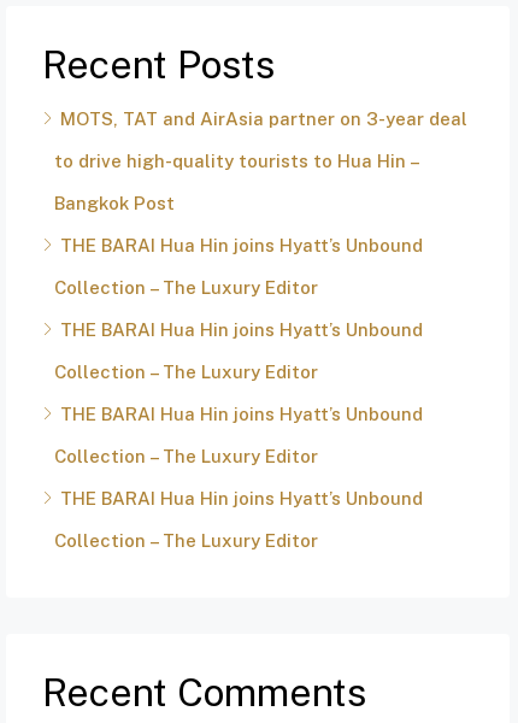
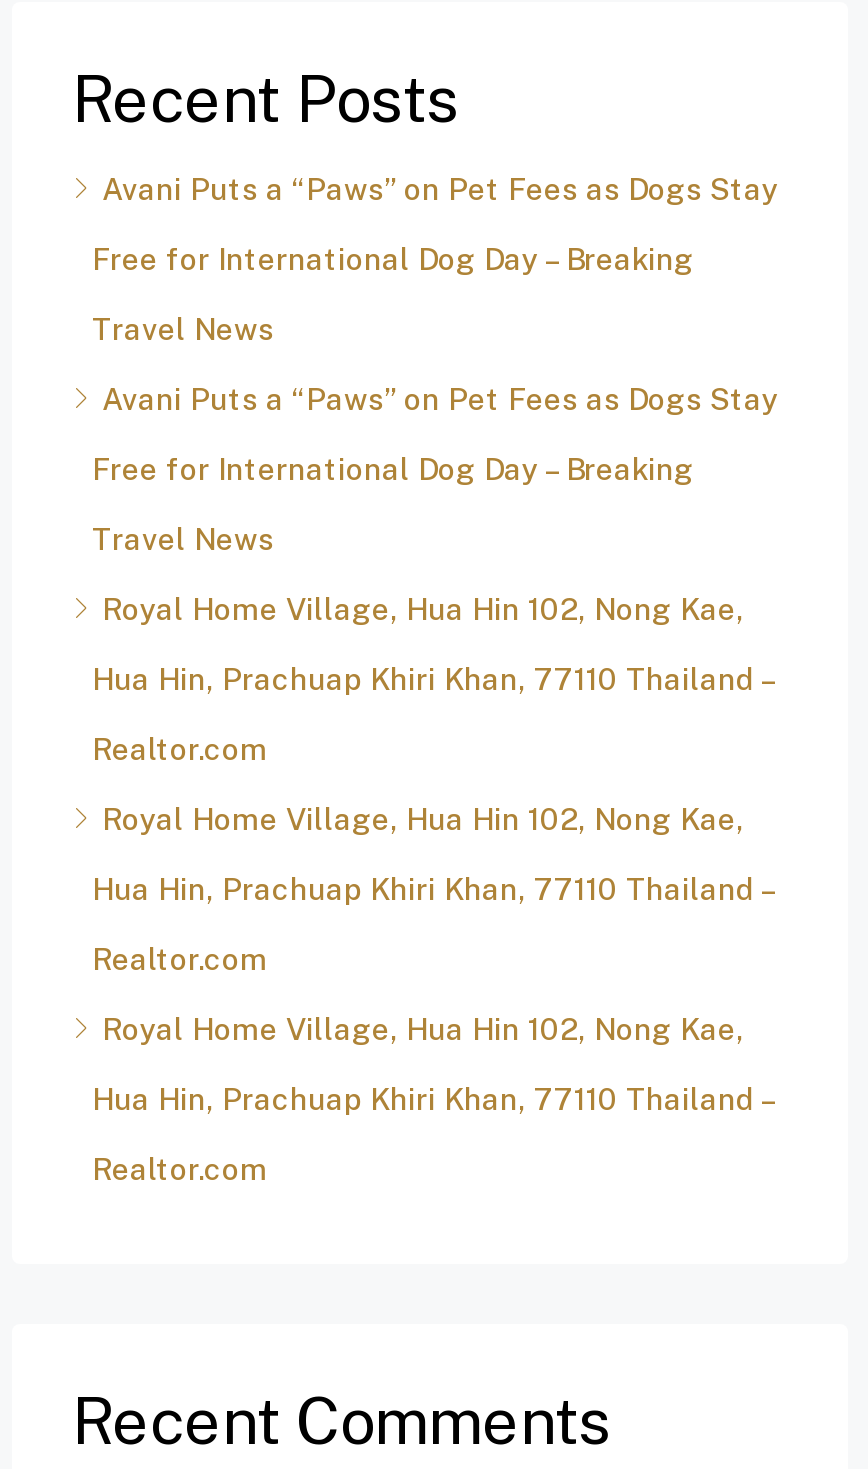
- MOTS, TAT and AirAsia partner on 3-year deal
- to drive high-quality tourists to Hua Hin –
- Bangkok Post
- THE BARAI Hua Hin joins Hyatt’s Unbound
- Collection – The Luxury Editor
- THE BARAI Hua Hin joins Hyatt’s Unbound
- Collection – The Luxury Editor
- THE BARAI Hua Hin joins Hyatt’s Unbound
- Collection – The Luxury Editor
- THE BARAI Hua Hin joins Hyatt’s Unbound
- Collection – The Luxury Editor
+ Avani Puts a “Paws” on Pet Fees as Dogs Stay
+ Free for International Dog Day – Breaking
+ Travel News
+ Avani Puts a “Paws” on Pet Fees as Dogs Stay
+ Free for International Dog Day – Breaking
+ Travel News
+ Royal Home Village, Hua Hin 102, Nong Kae,
+ Hua Hin, Prachuap Khiri Khan, 77110 Thailand –
+ Realtor.com
+ Royal Home Village, Hua Hin 102, Nong Kae,
+ Hua Hin, Prachuap Khiri Khan, 77110 Thailand –
+ Realtor.com
+ Royal Home Village, Hua Hin 102, Nong Kae,
+ Hua Hin, Prachuap Khiri Khan, 77110 Thailand –
+ Realtor.com
